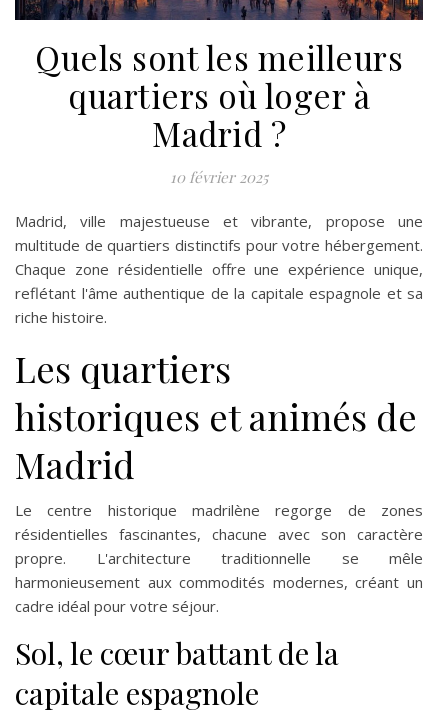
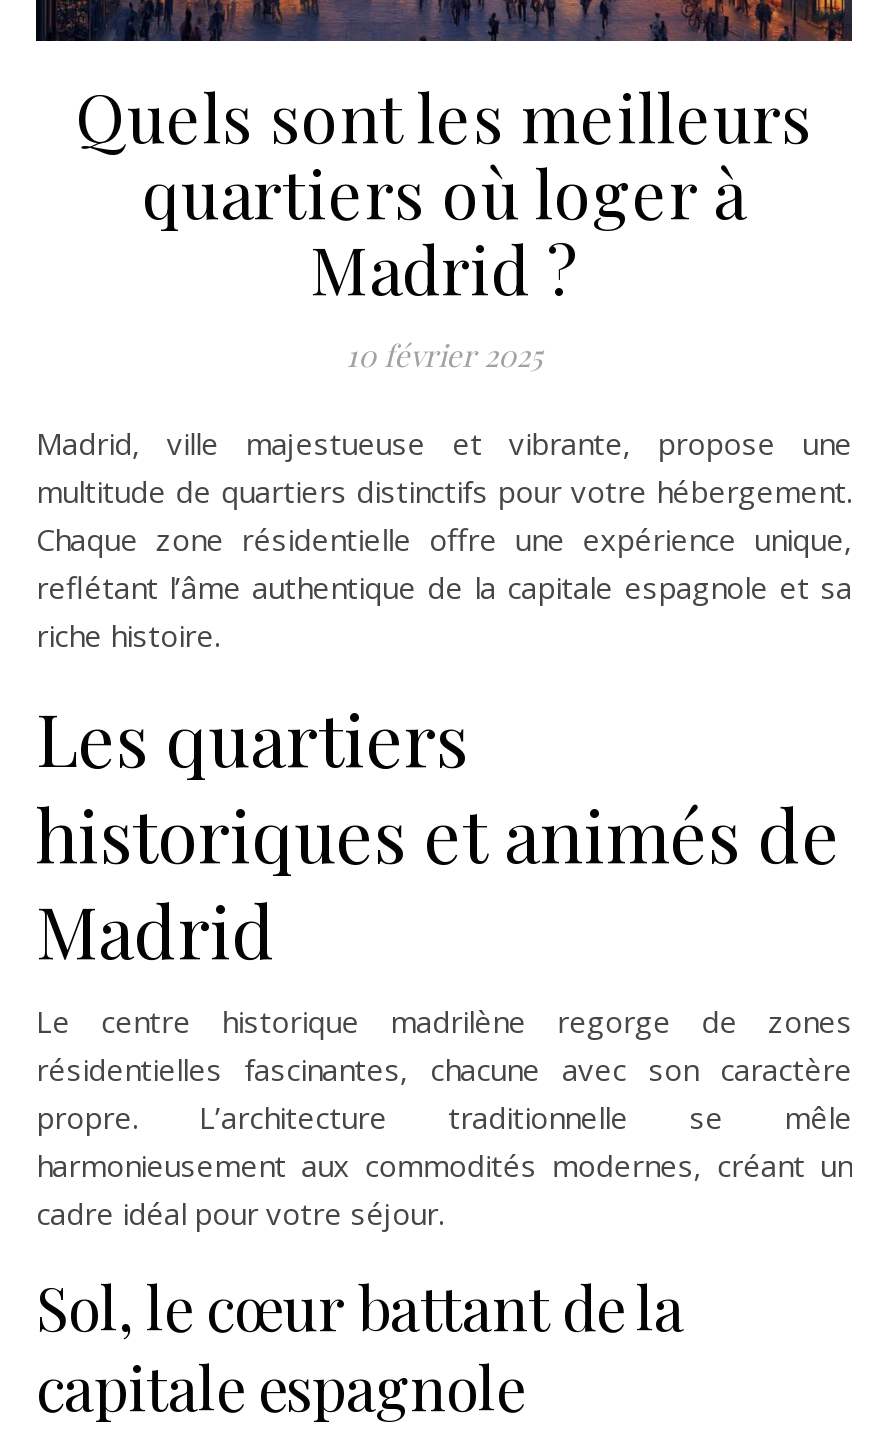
- reflétant l'âme authentique de la capitale espagnole et sa
+ reflétant l’âme authentique de la capitale espagnole et sa

- propre. L'architecture traditionnelle se mêle
+ propre. L’architecture traditionnelle se mêle
